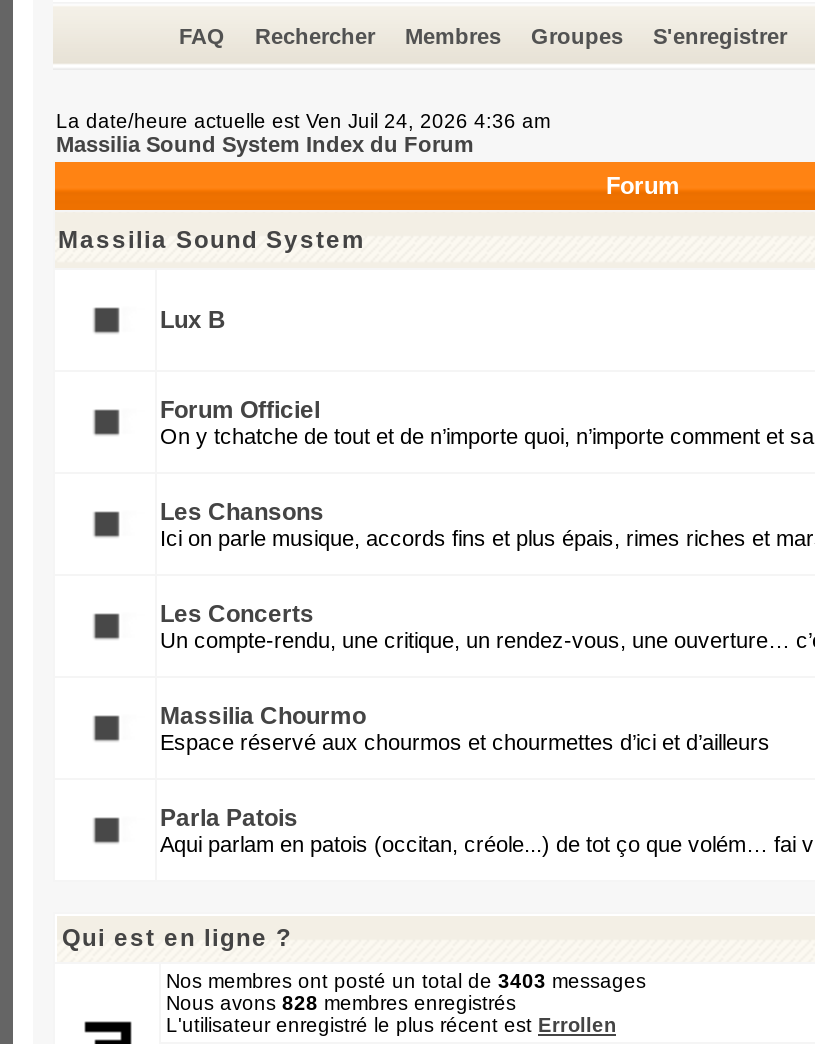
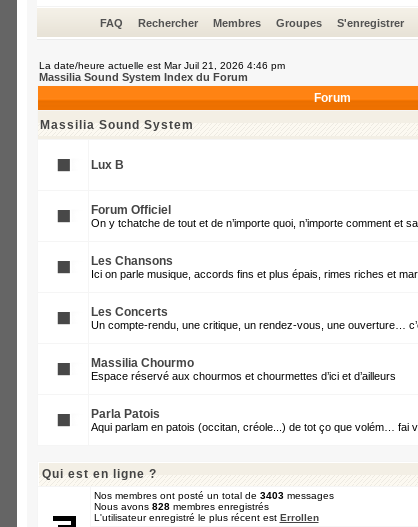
- La date/heure actuelle est Ven Juil 24, 2026 4:36 am
+ La date/heure actuelle est Mar Juil 21, 2026 4:46 pm
